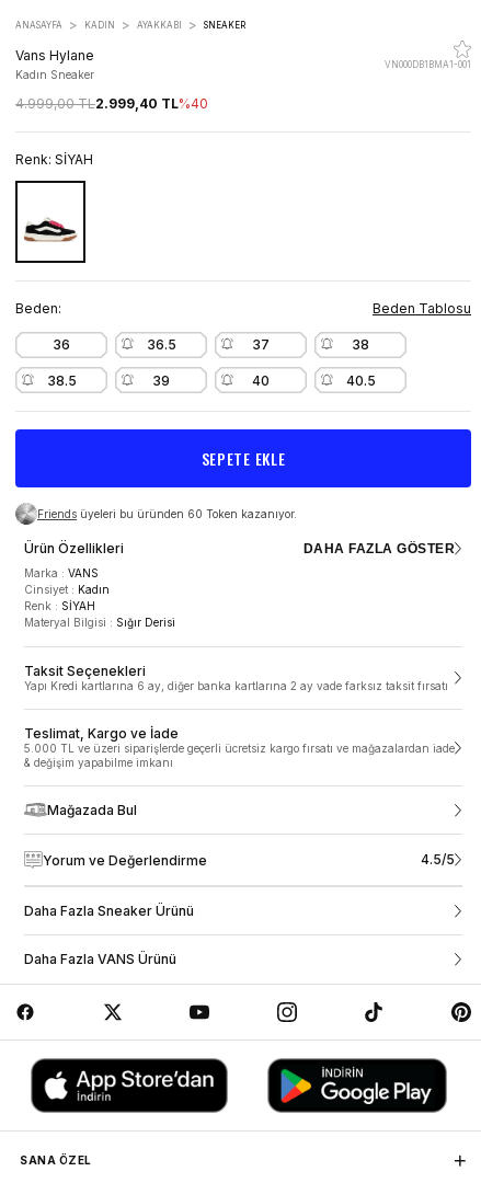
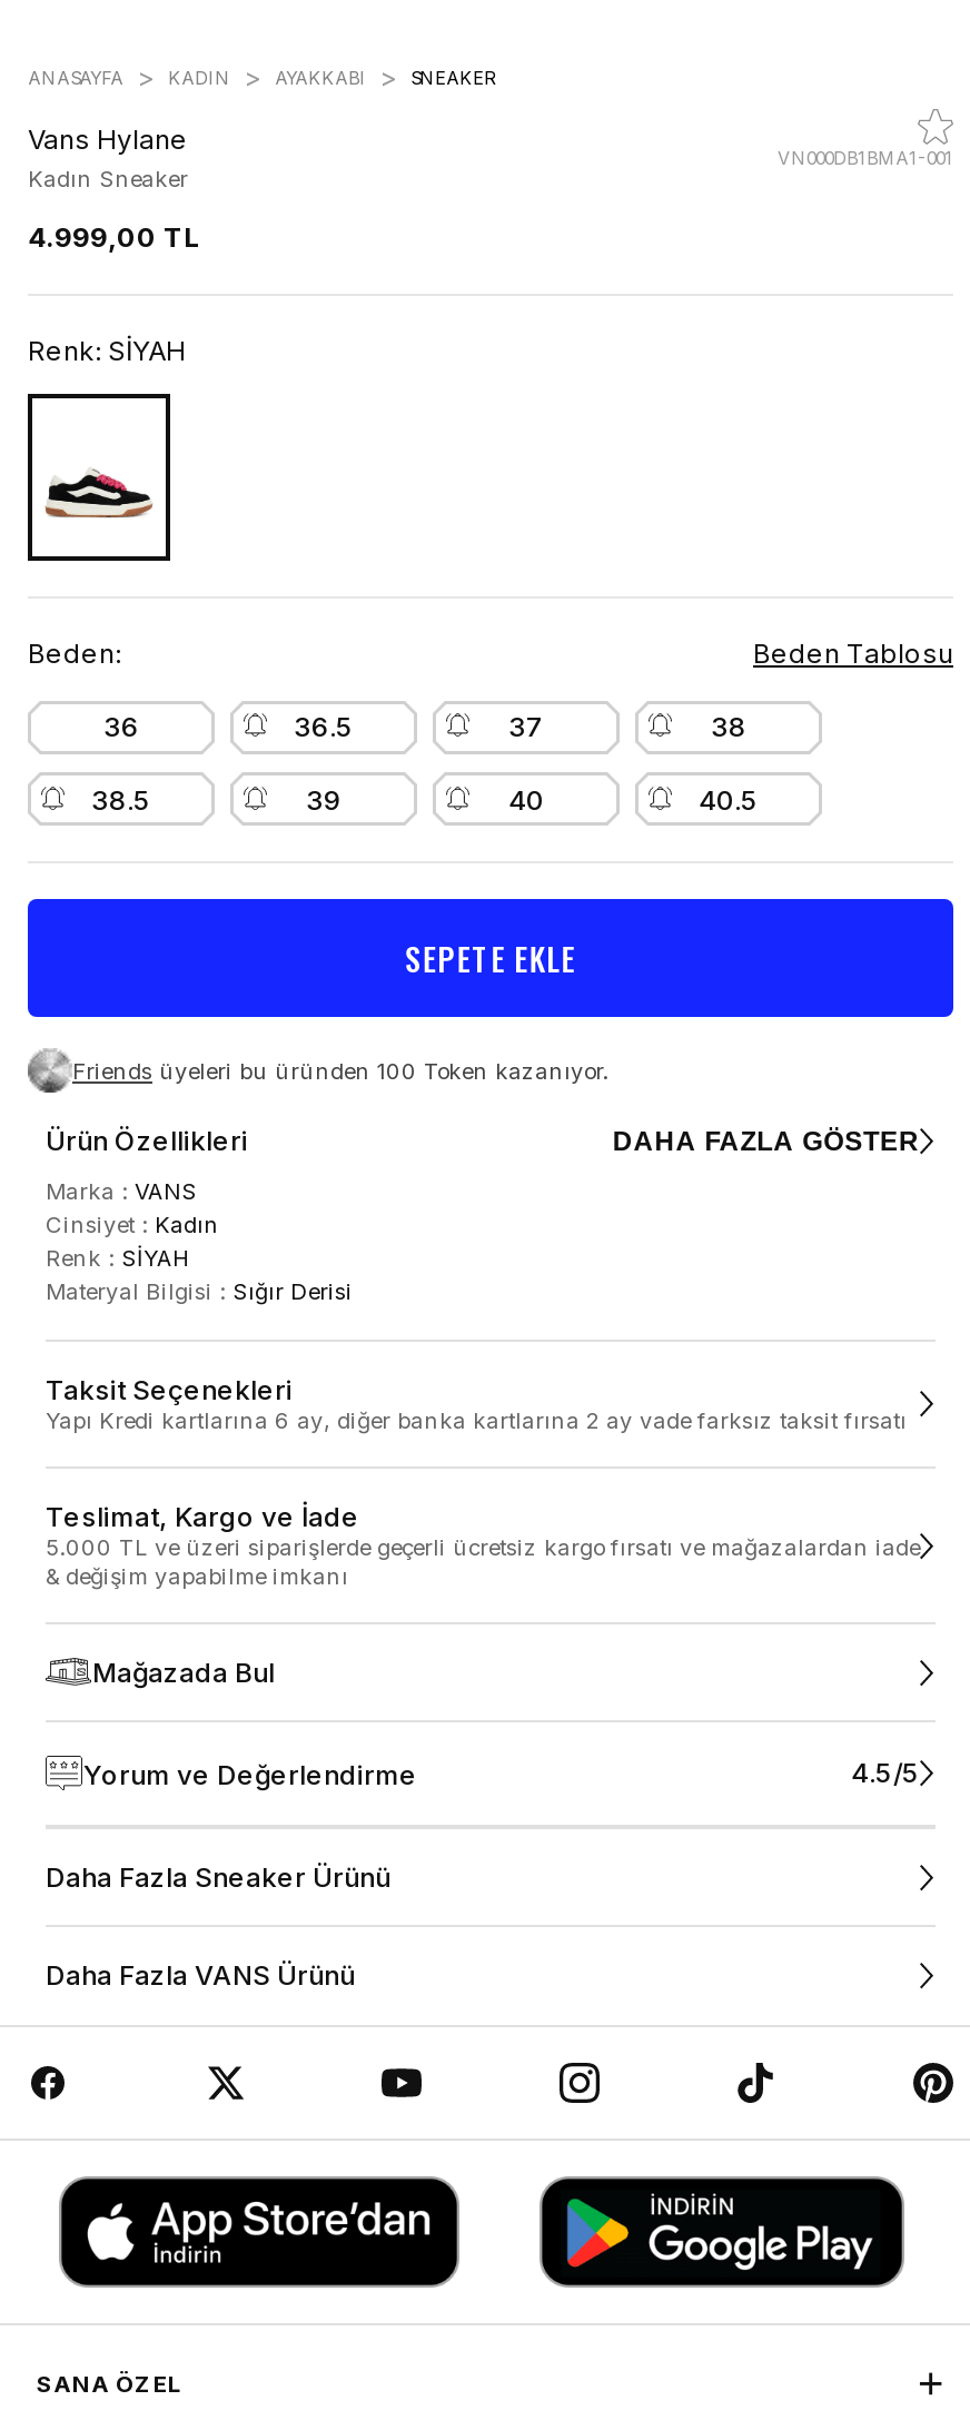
- 4.999,00 TL2.999,40 TL%40
+ 4.999,00 TL

- Friends üyeleri bu üründen 60 Token kazanıyor.
+ Friends üyeleri bu üründen 100 Token kazanıyor.
